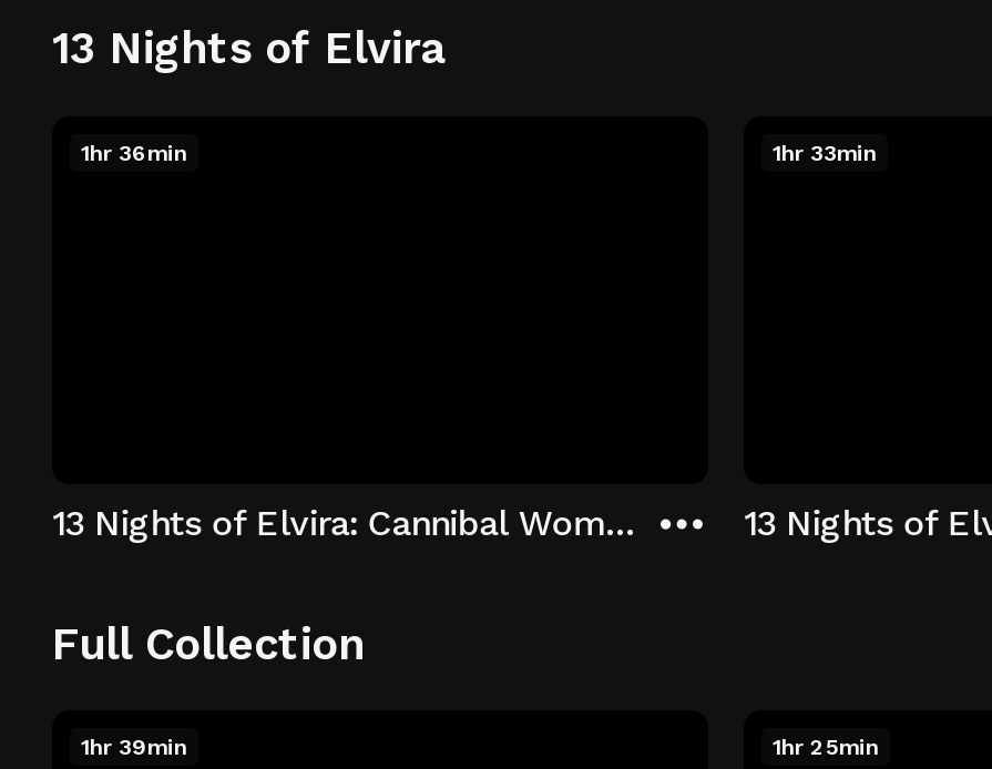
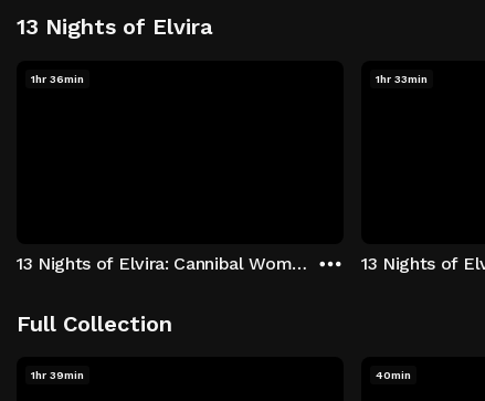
- 1hr 25min
+ 40min
